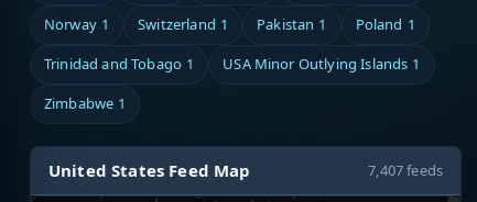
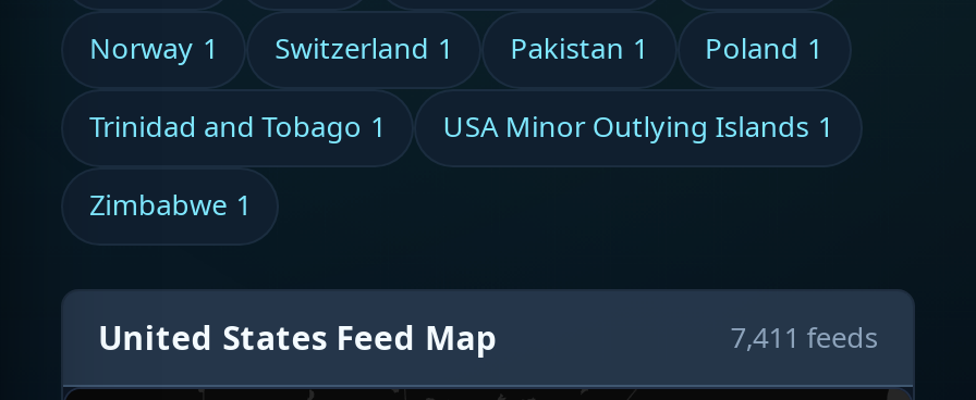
- 7,407 feeds
+ 7,411 feeds
